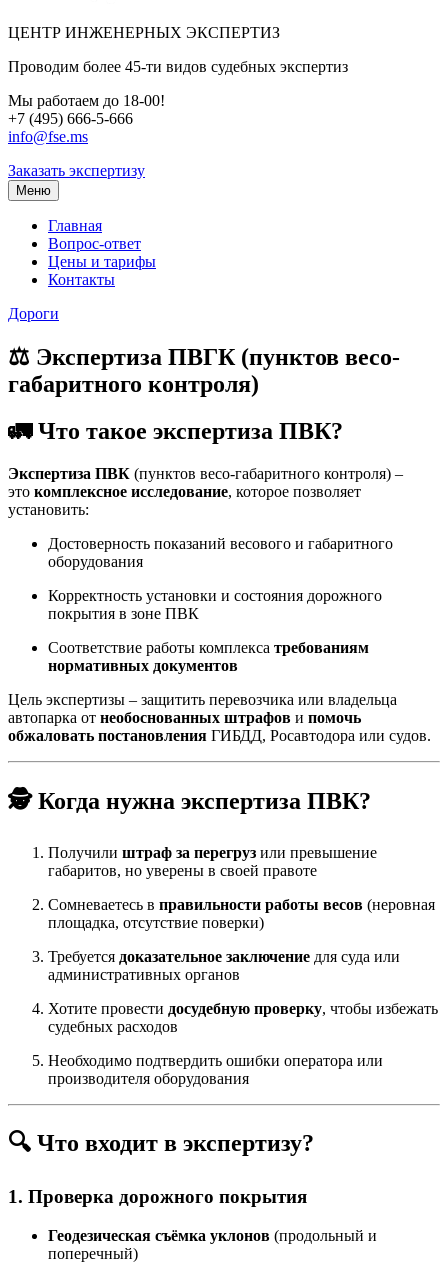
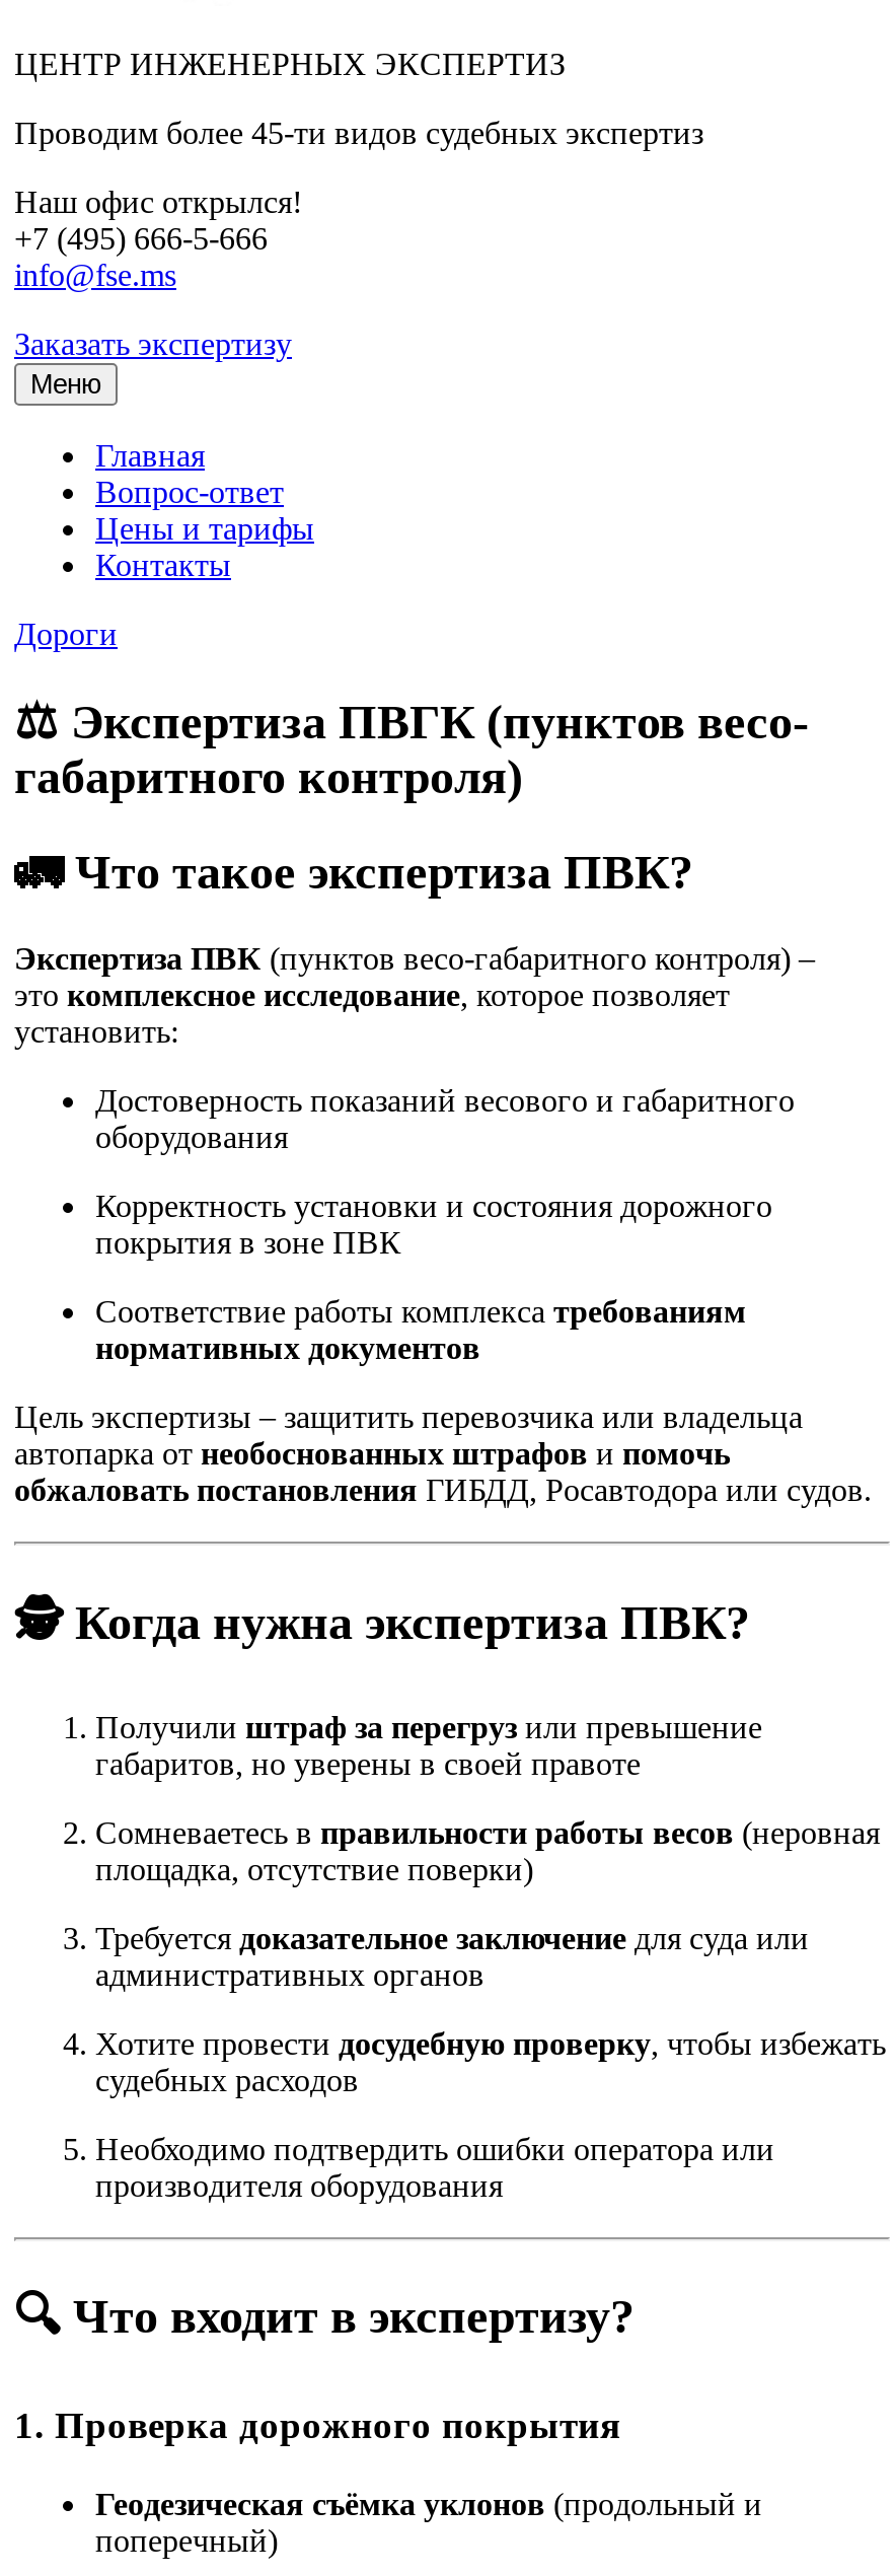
- Мы работаем до 18-00!
+ Наш офис открылся!
